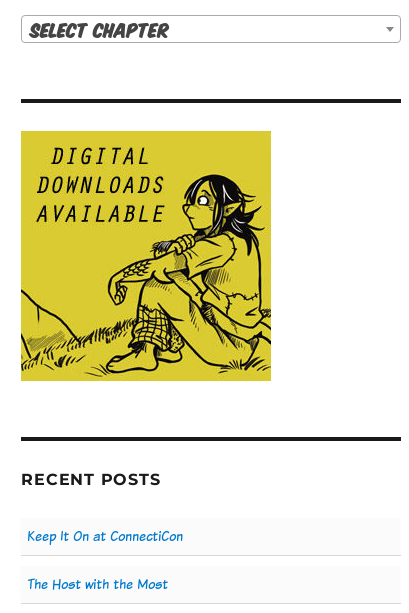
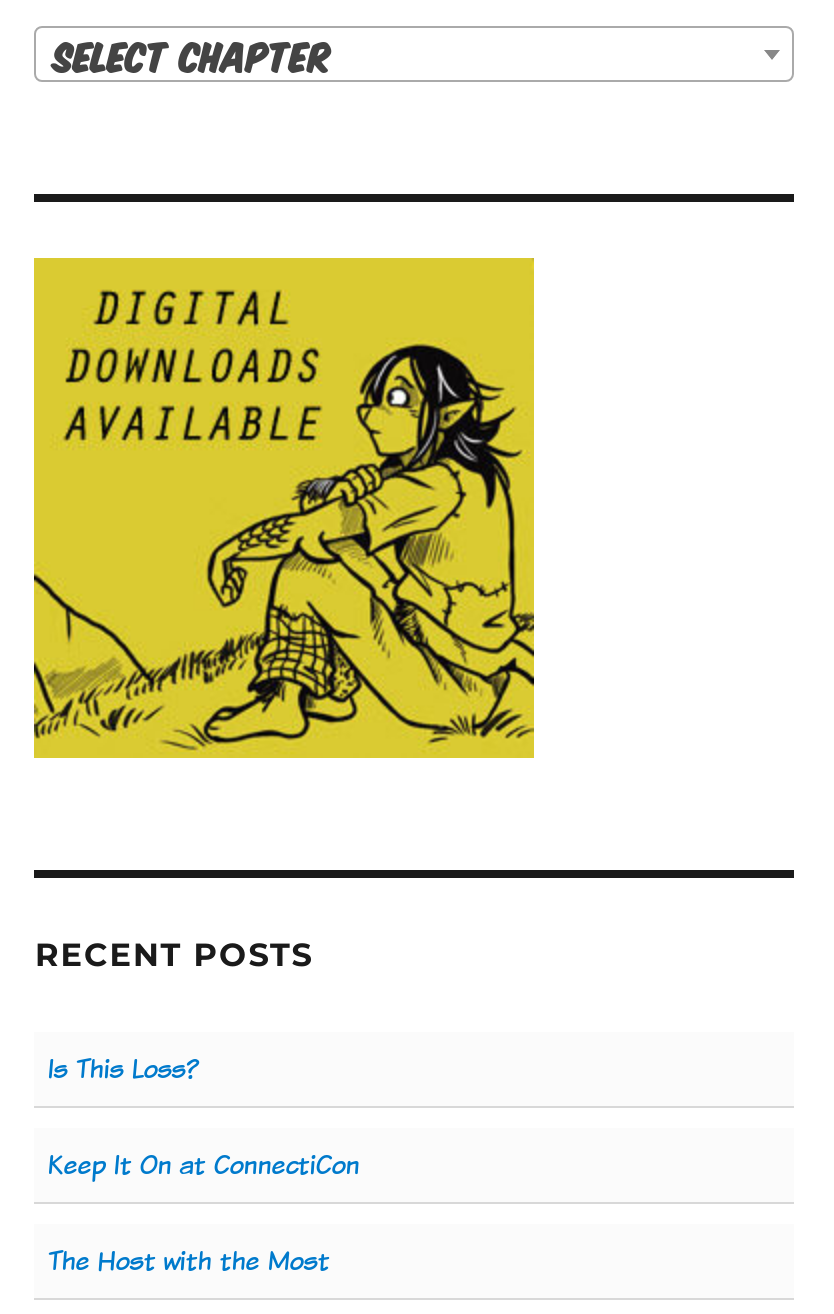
+ Is This Loss?
